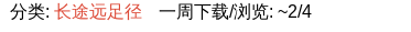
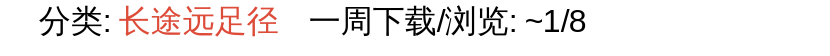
- 一周下载/浏览: ~2/4
+ 一周下载/浏览: ~1/8
